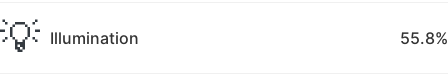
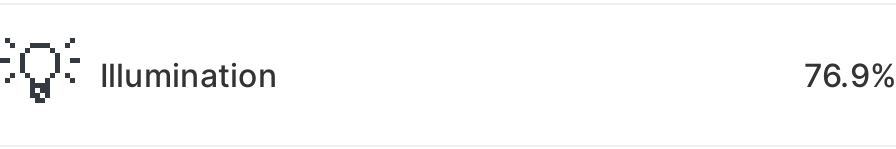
- 55.8%
+ 76.9%
